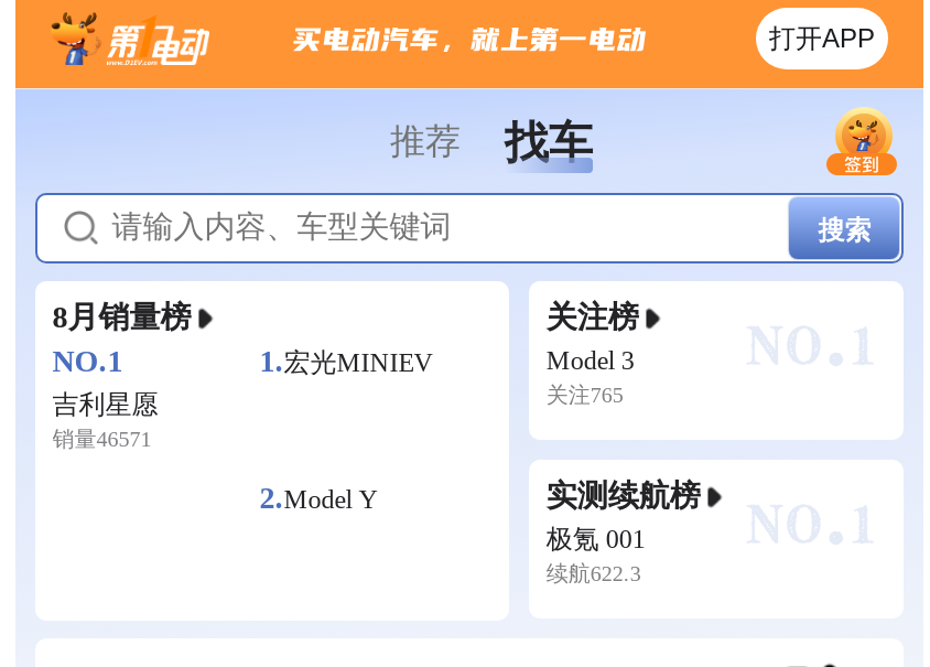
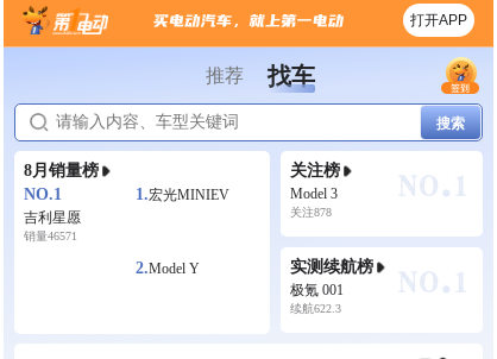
- 关注765
+ 关注878
